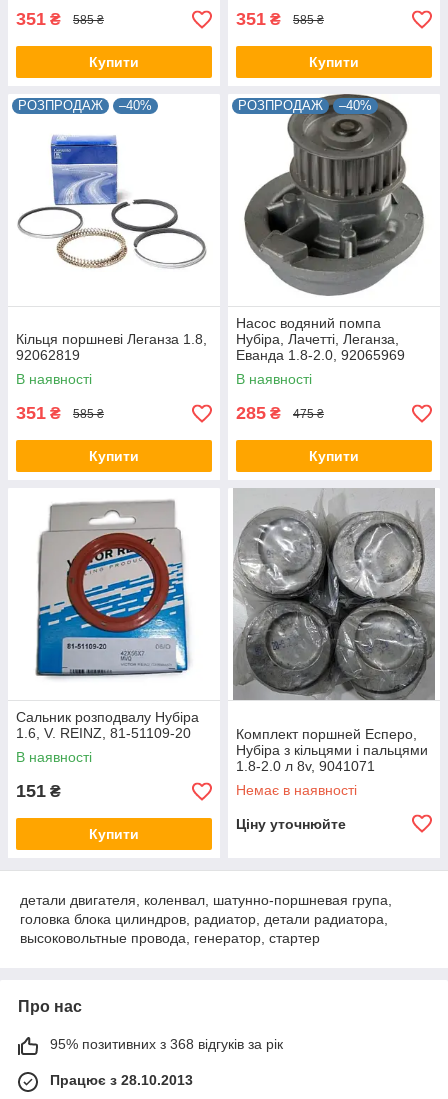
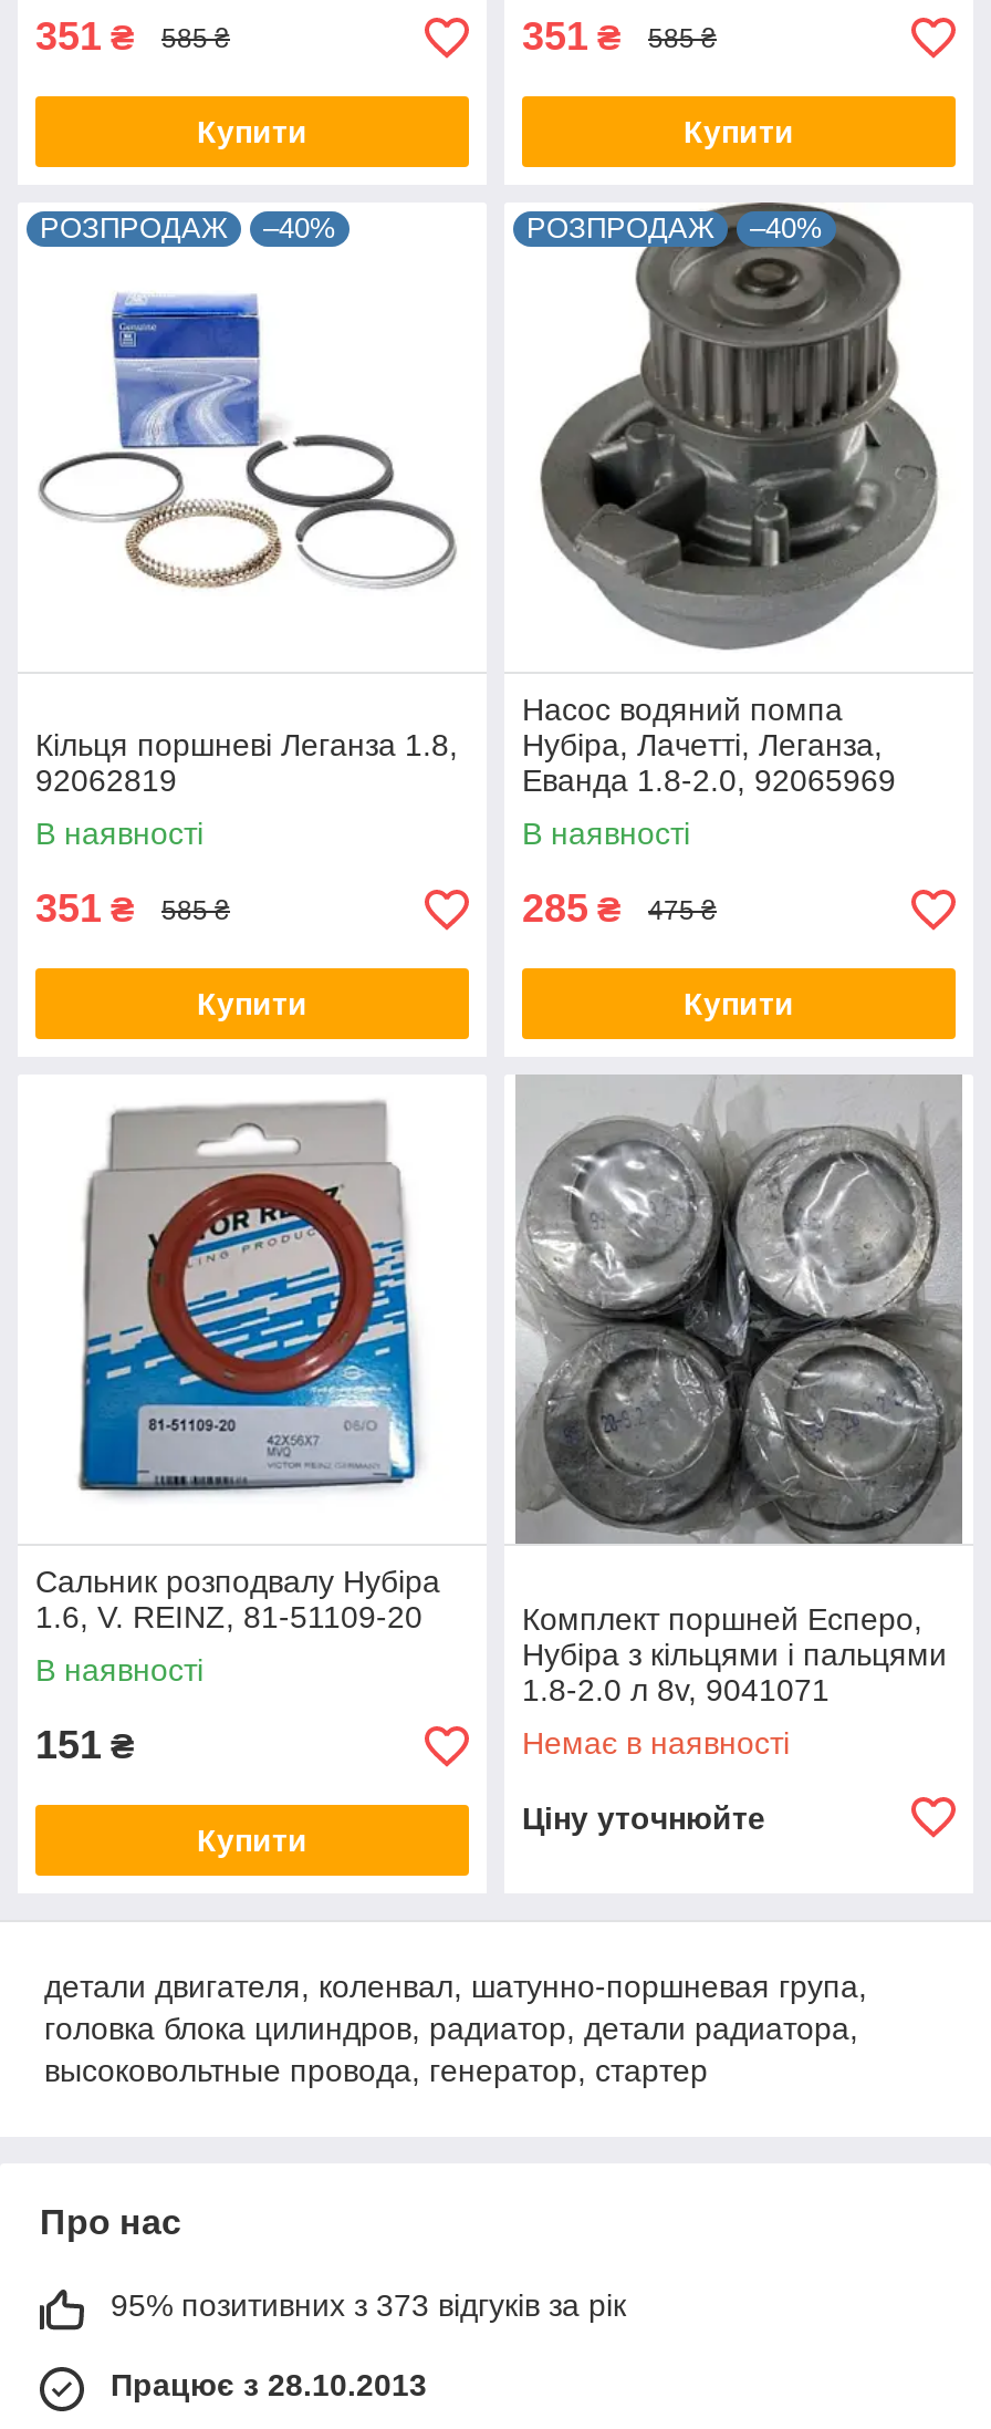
- 95% позитивних з 368 відгуків за рік
+ 95% позитивних з 373 відгуків за рік
